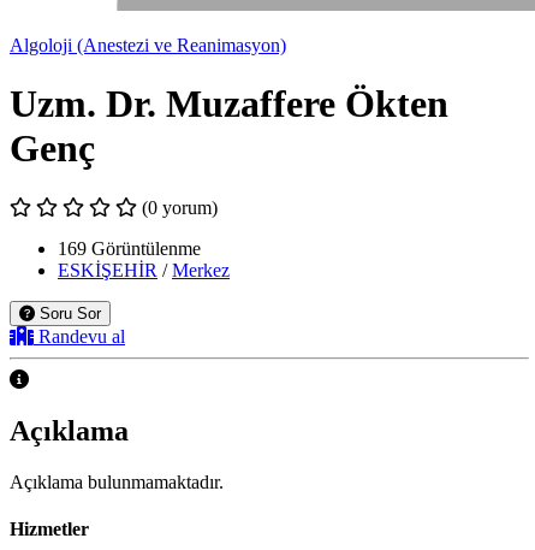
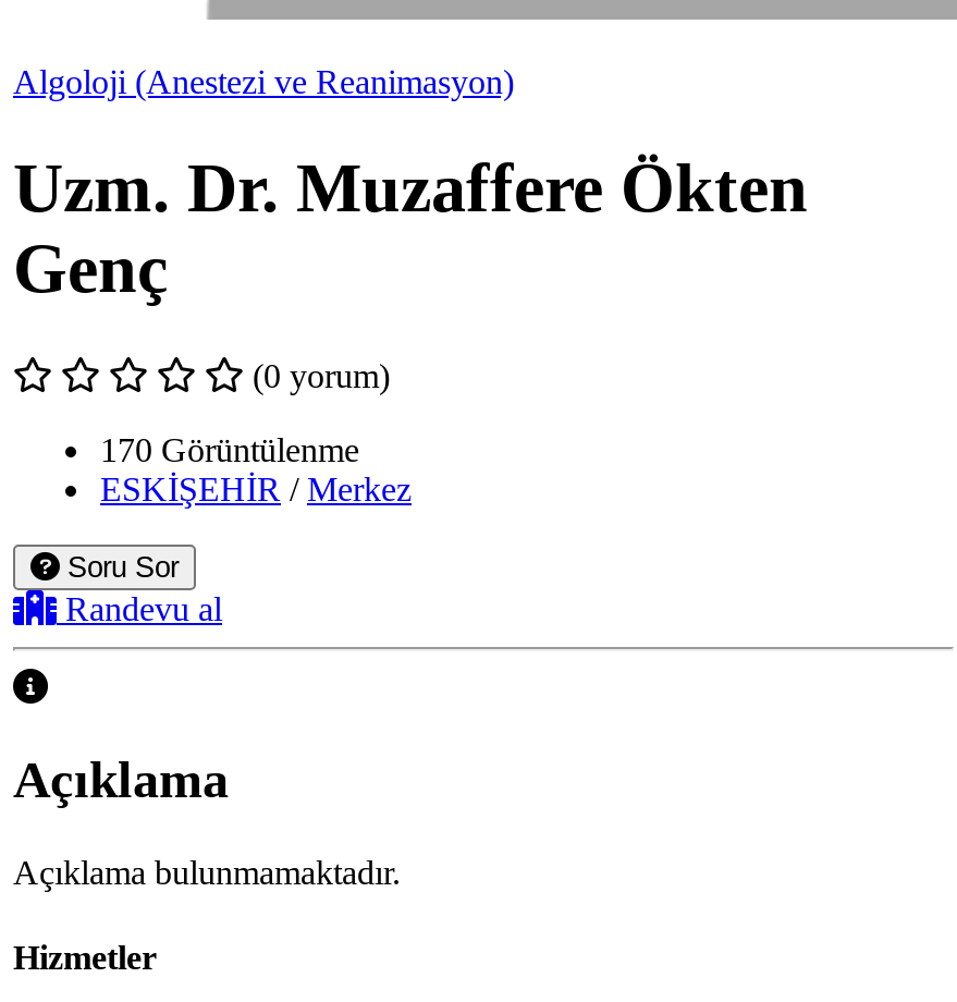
- 169 Görüntülenme
+ 170 Görüntülenme
